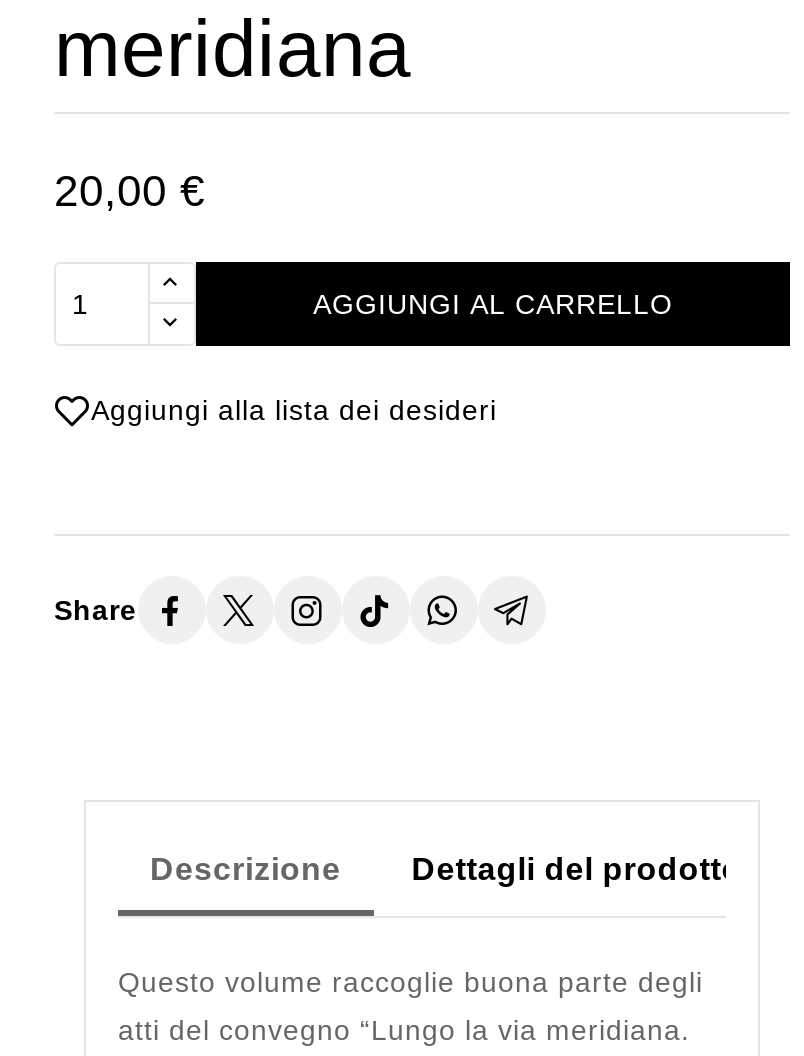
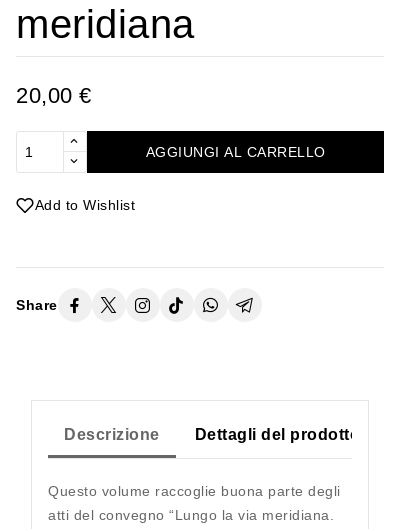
- Aggiungi alla lista dei desideri
+ Add to Wishlist
